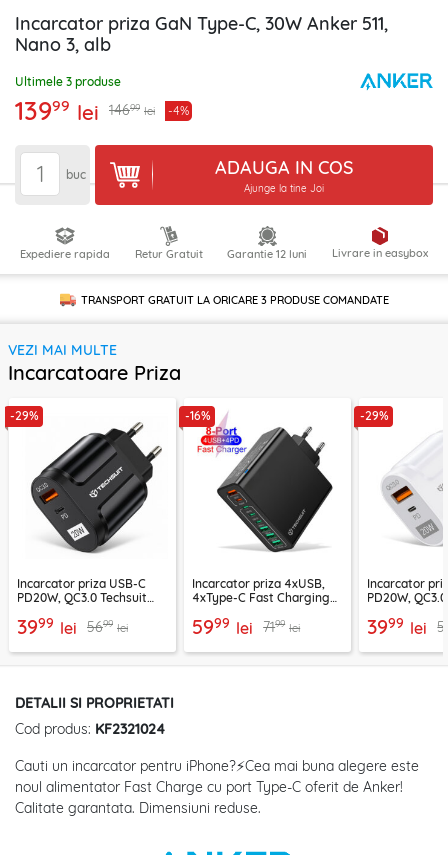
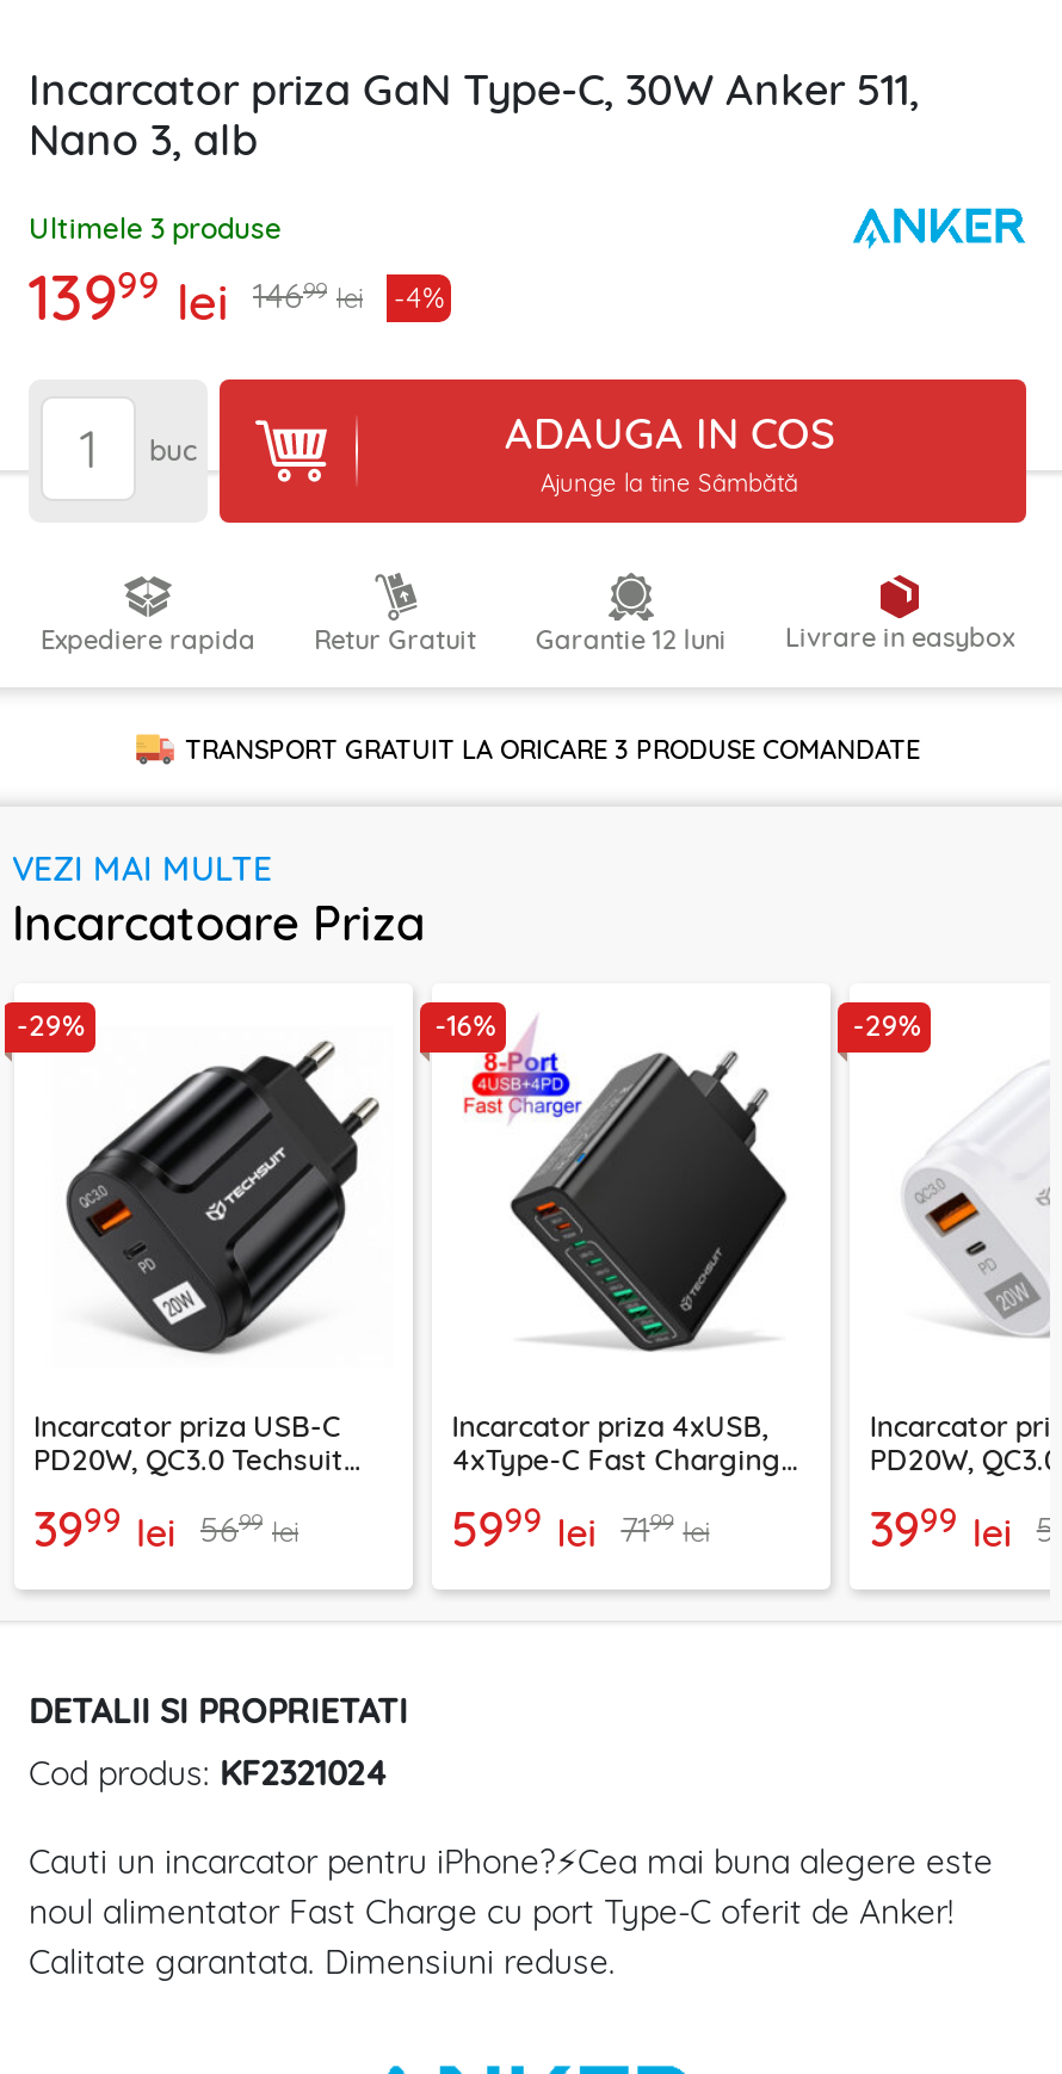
- Ajunge la tine Joi
+ Ajunge la tine Sâmbătă
